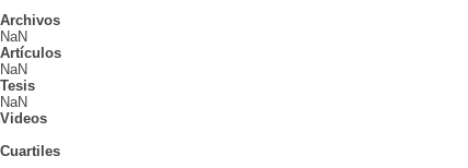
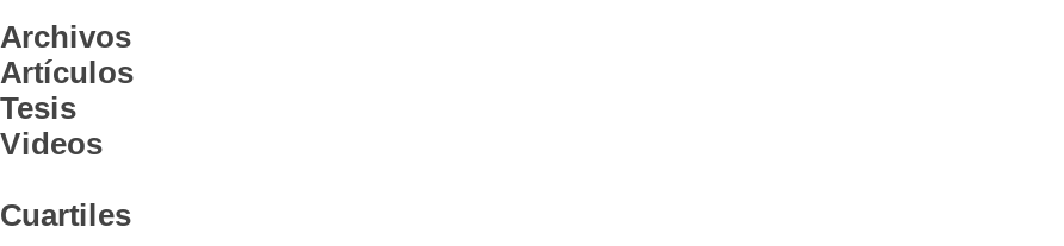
- NaN

- NaN

- NaN
